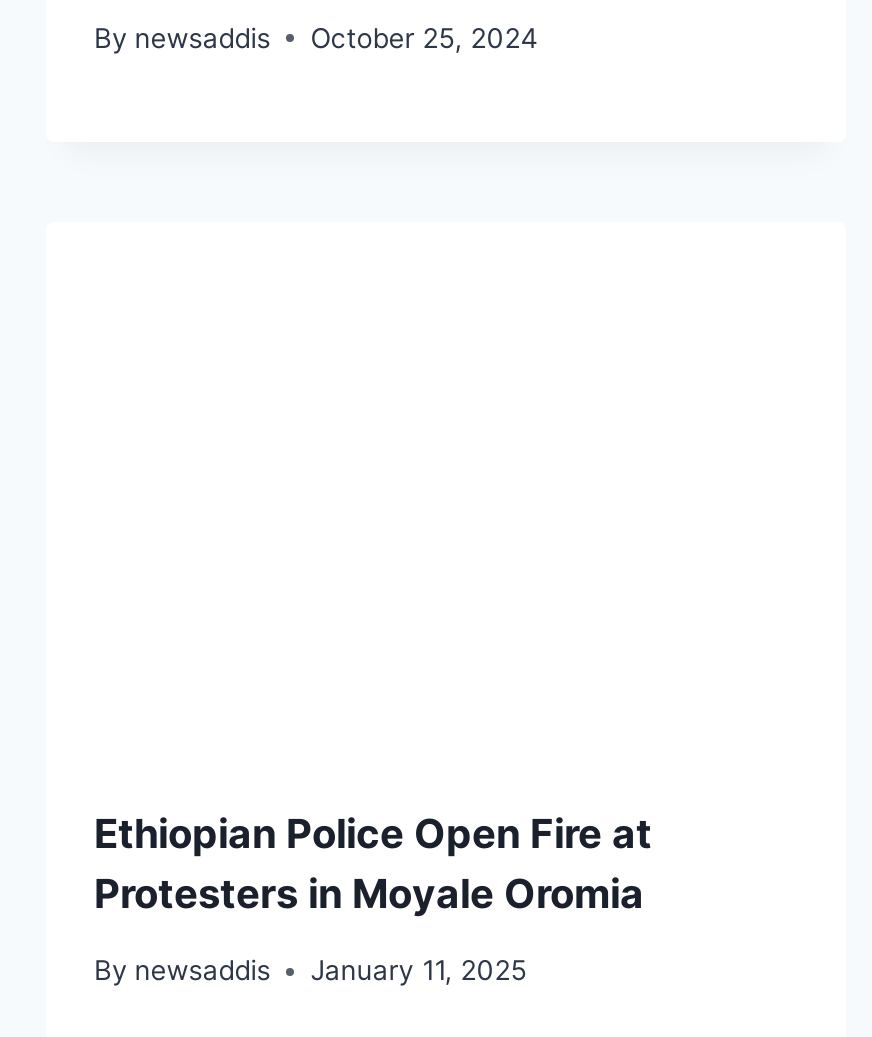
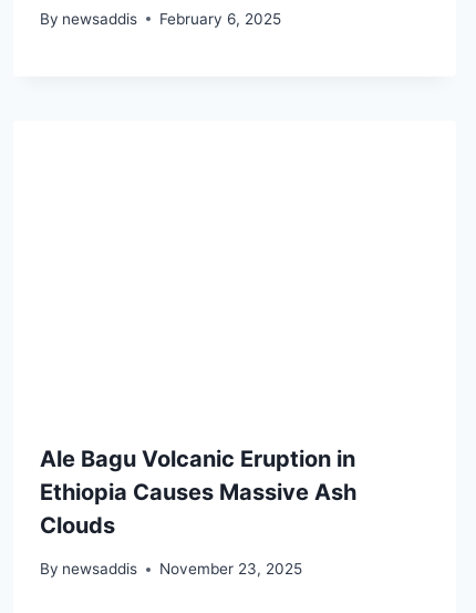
- By newsaddis October 25, 2024
+ By newsaddis February 6, 2025

- Ethiopian Police Open Fire at
- Protesters in Moyale Oromia
+ Ale Bagu Volcanic Eruption in
+ Ethiopia Causes Massive Ash
+ Clouds

- By newsaddis January 11, 2025
+ By newsaddis November 23, 2025
